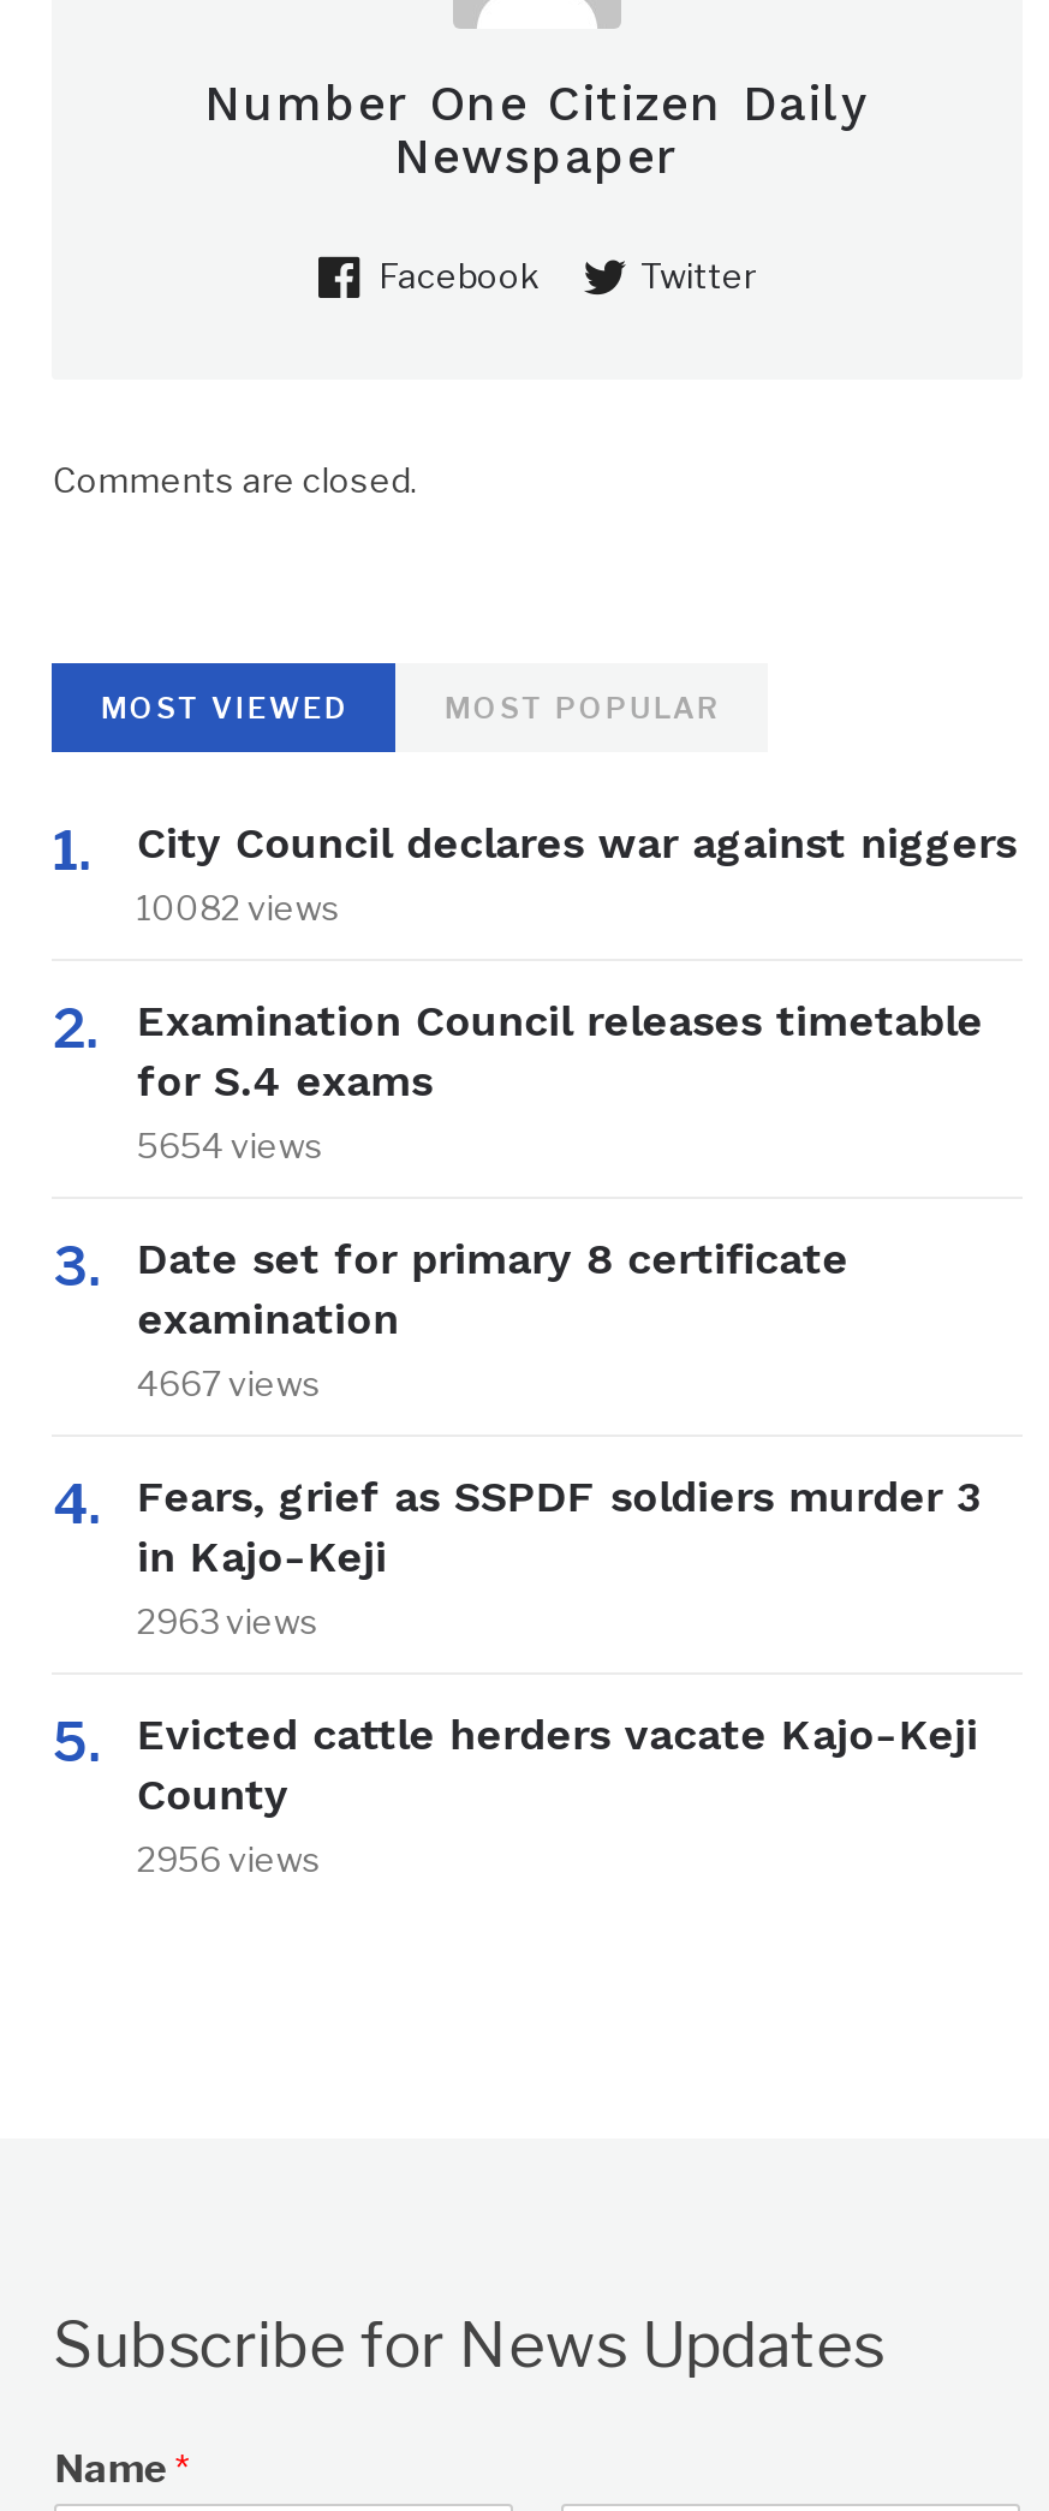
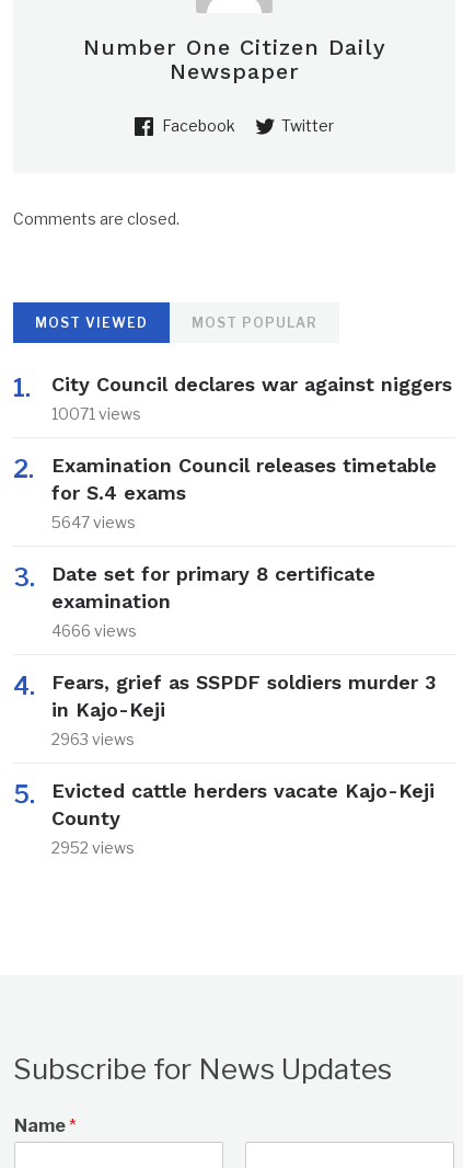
- 10082 views
+ 10071 views

- 5654 views
+ 5647 views

- 4667 views
+ 4666 views

- 2956 views
+ 2952 views
